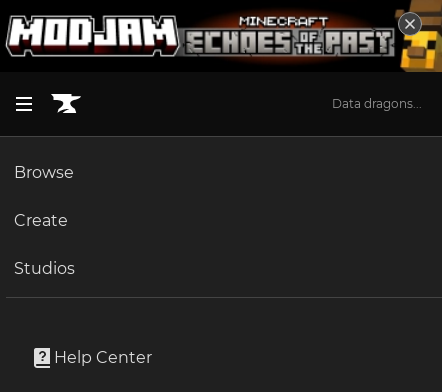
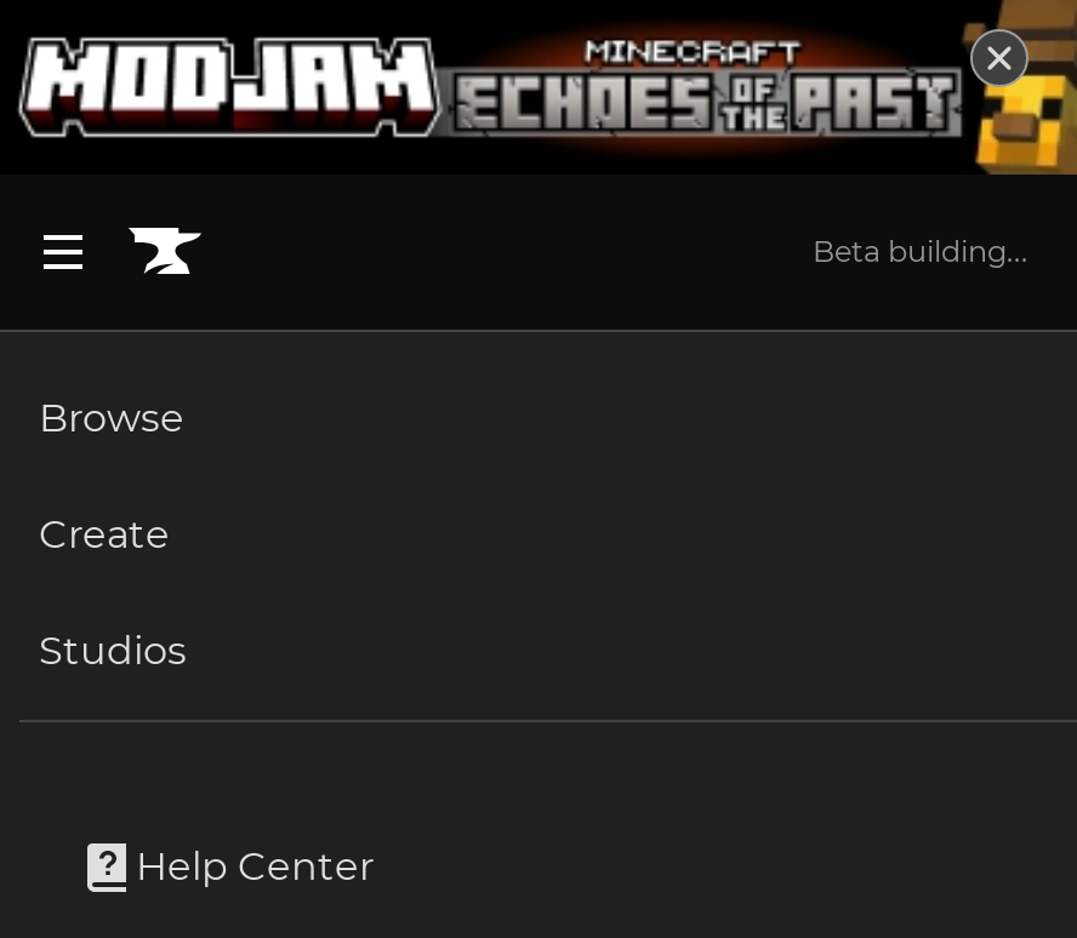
- Data dragons...
+ Beta building...
